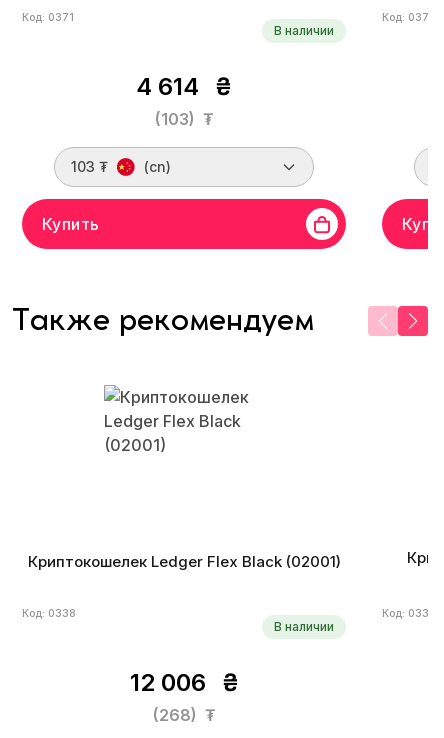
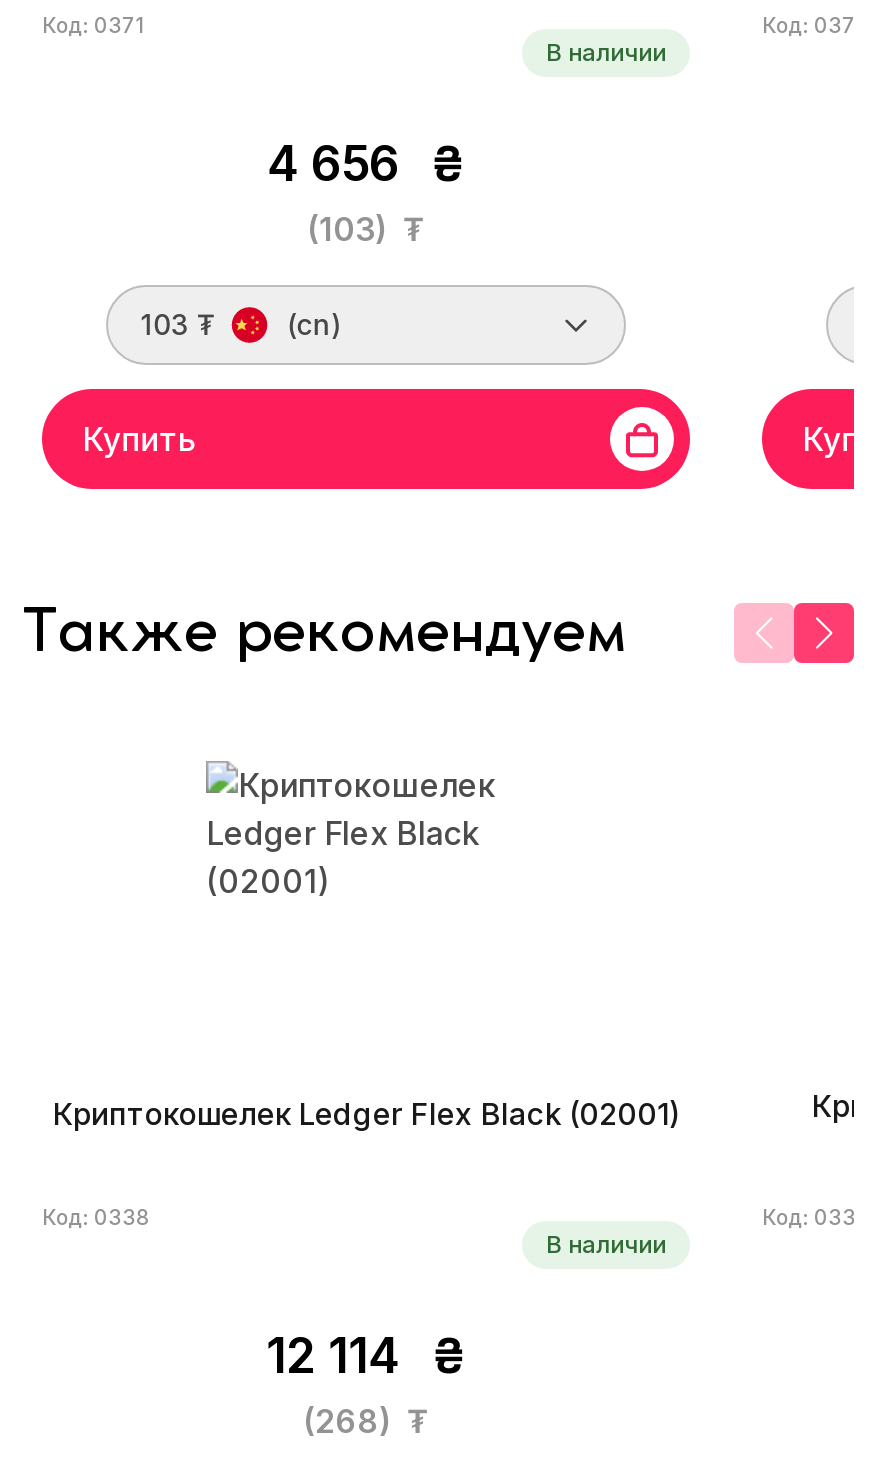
- 4 614 ₴
+ 4 656 ₴

- 12 006 ₴
+ 12 114 ₴
